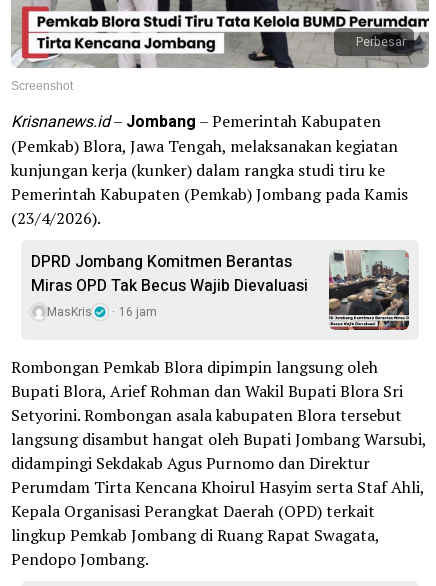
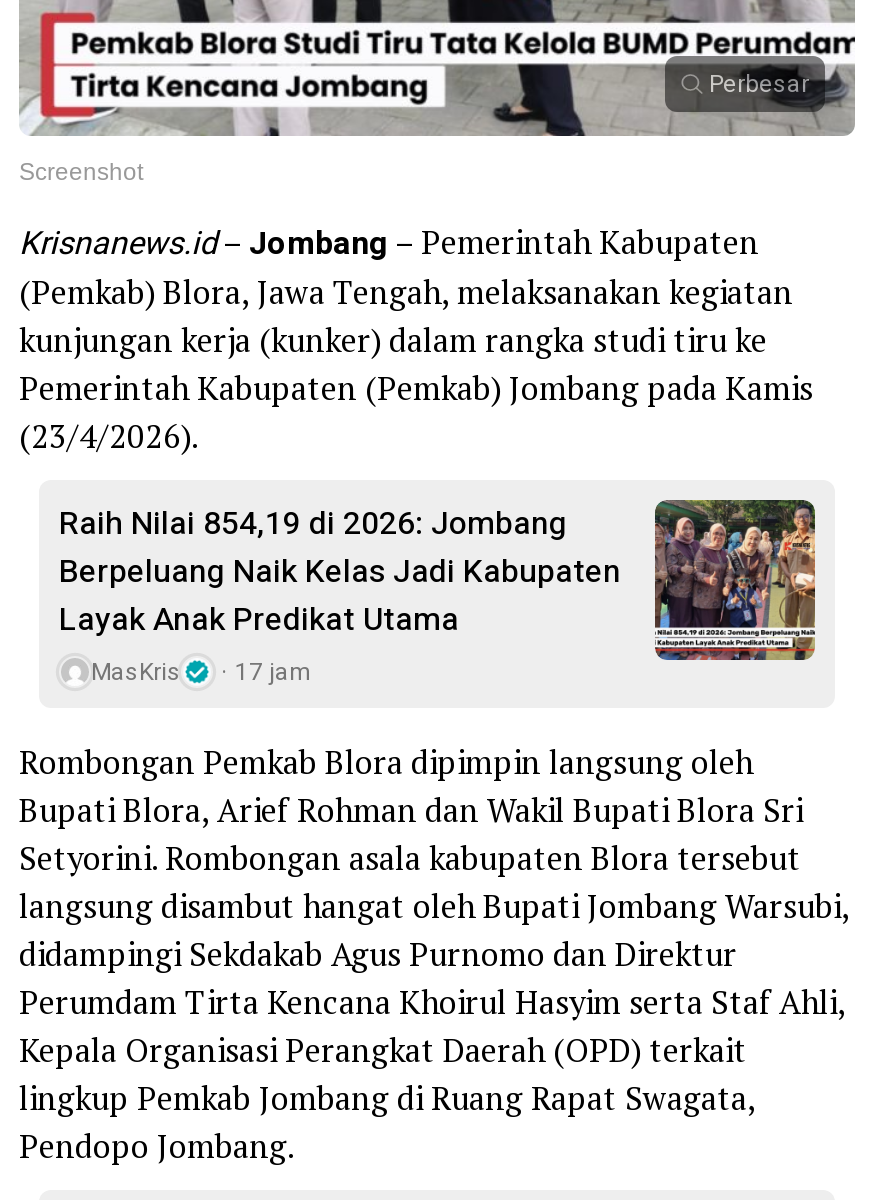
- [image]
- DPRD Jombang Komitmen Berantas
- Miras OPD Tak Becus Wajib Dievaluasi
+ [image]
+ Raih Nilai 854,19 di 2026: Jombang
+ Berpeluang Naik Kelas Jadi Kabupaten
+ Layak Anak Predikat Utama

- MasKris 16 jam
+ MasKris 17 jam
